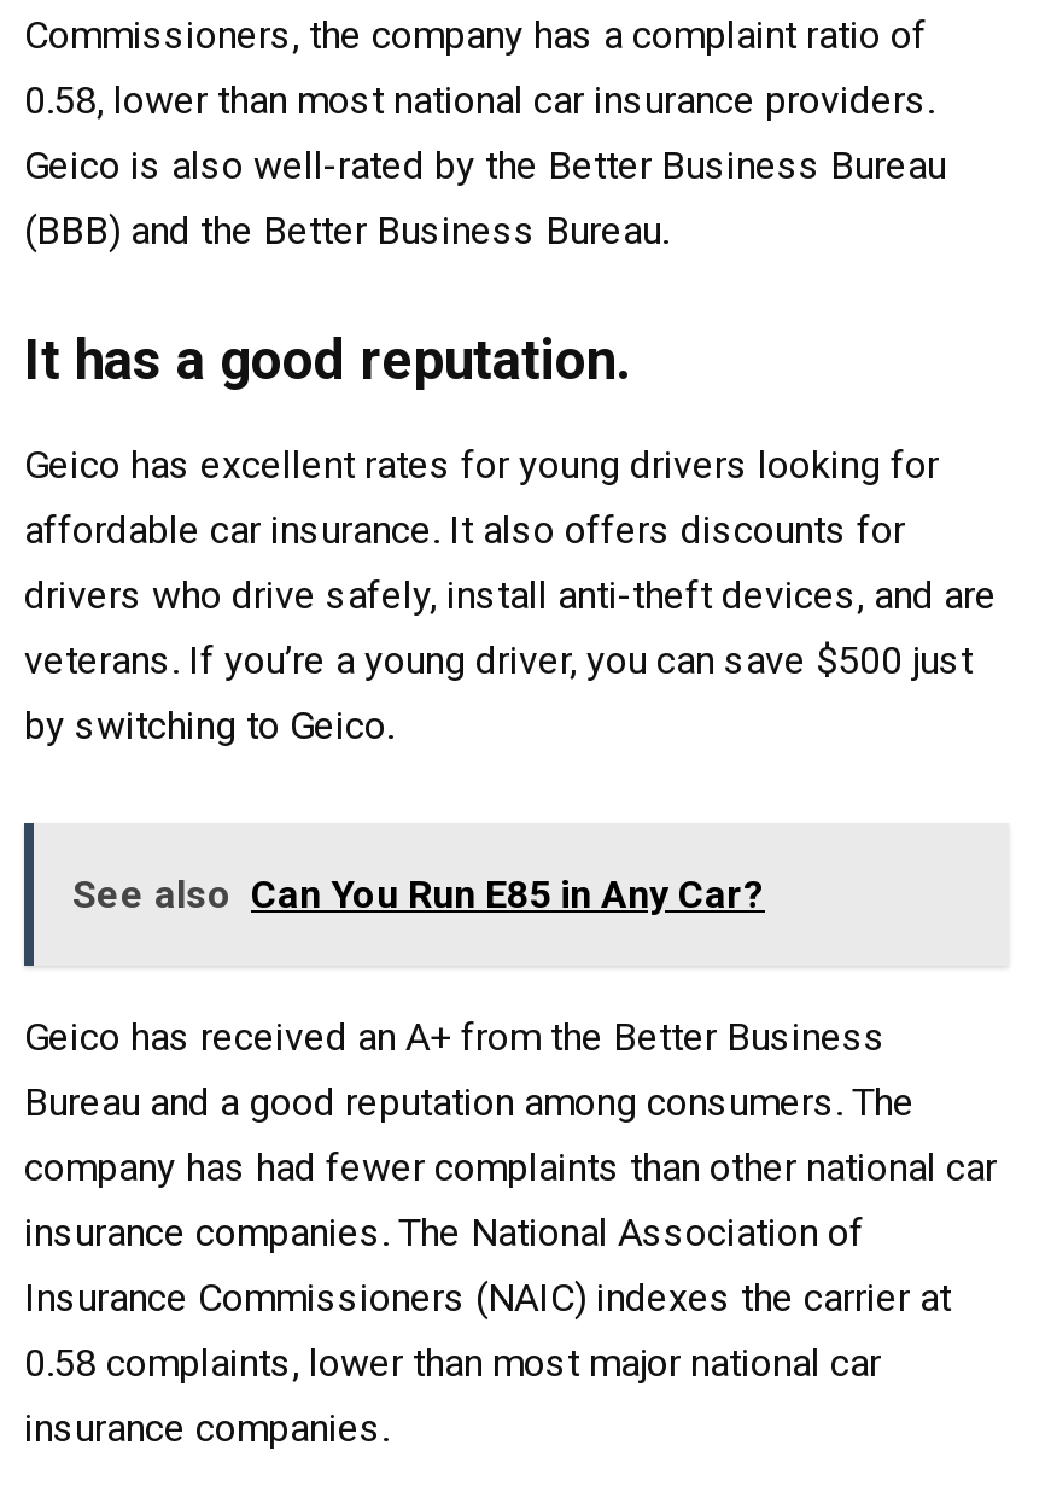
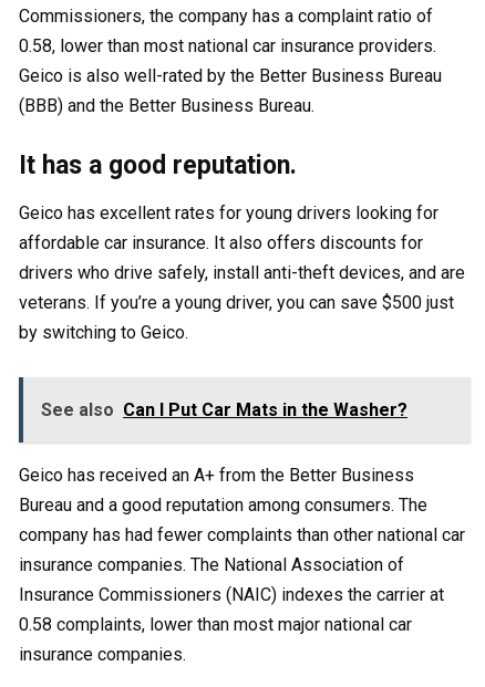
- See also Can You Run E85 in Any Car?
+ See also Can I Put Car Mats in the Washer?
